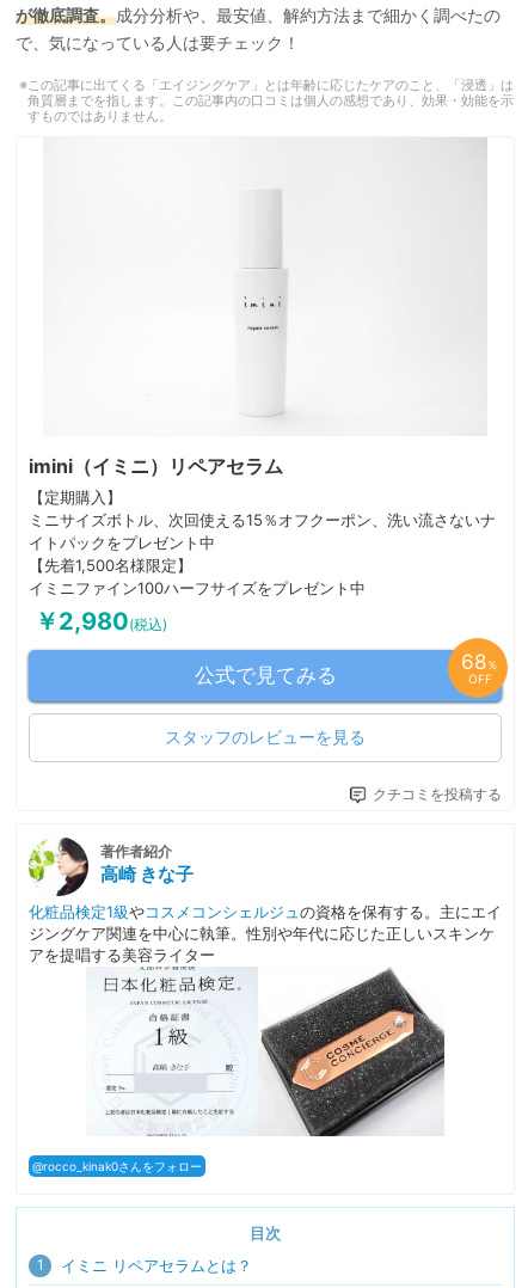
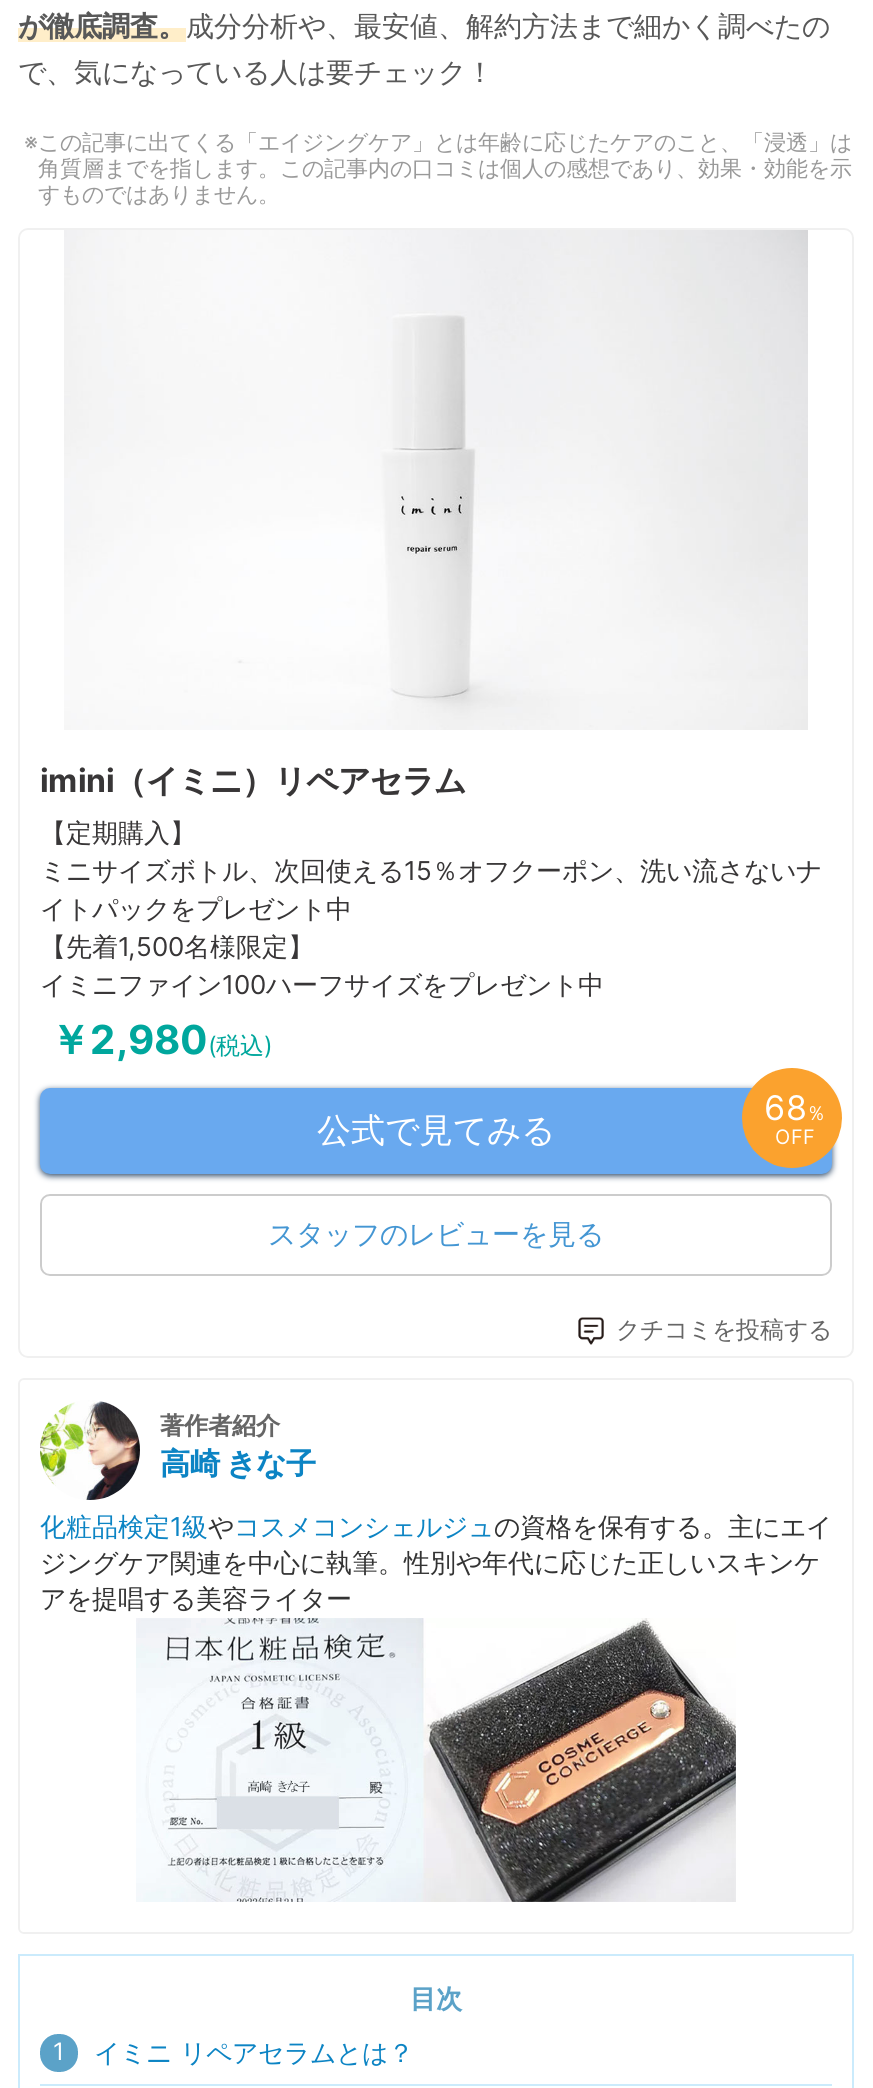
- @rocco_kinak0さんをフォロー
